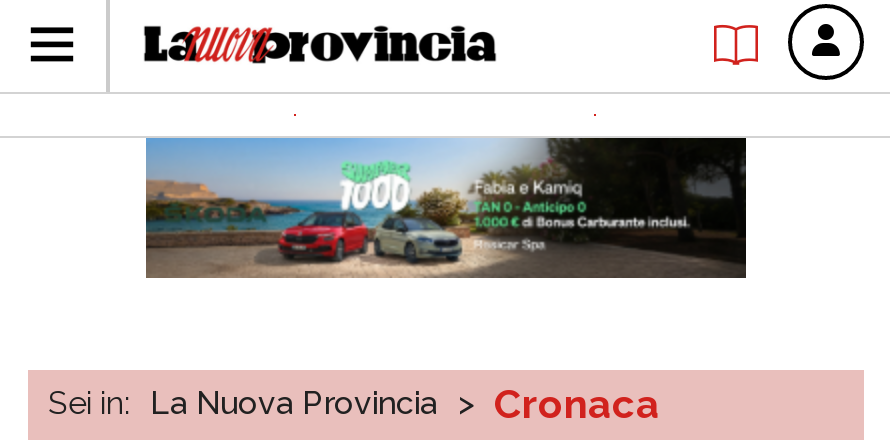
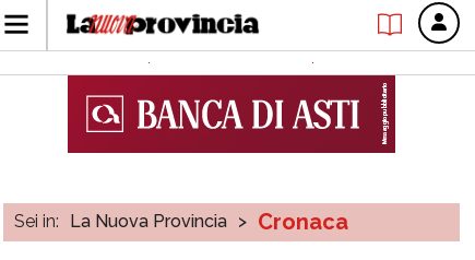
- [image]
+ [image]
